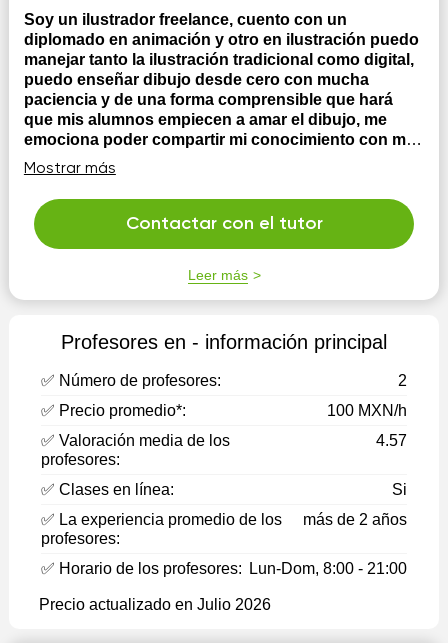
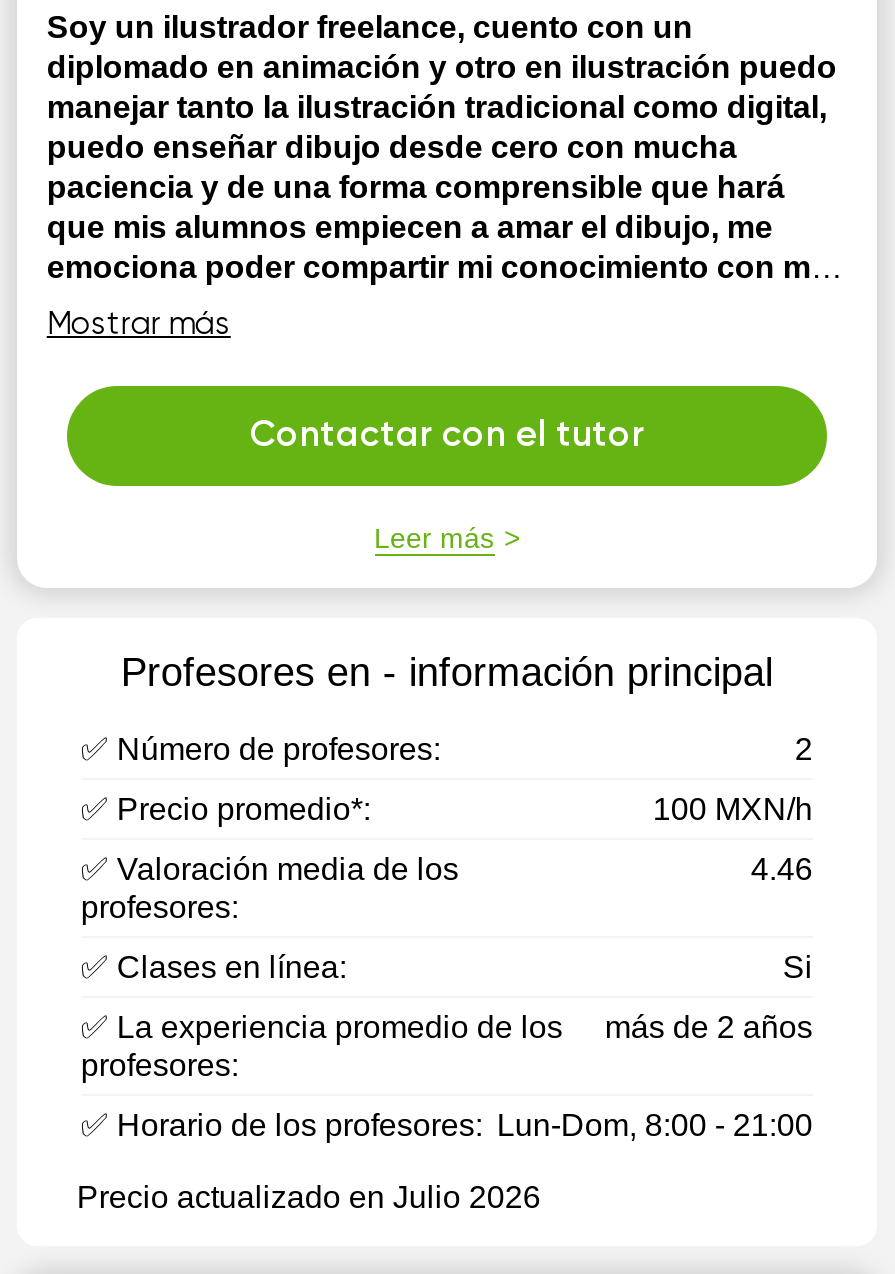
- 4.57
+ 4.46
